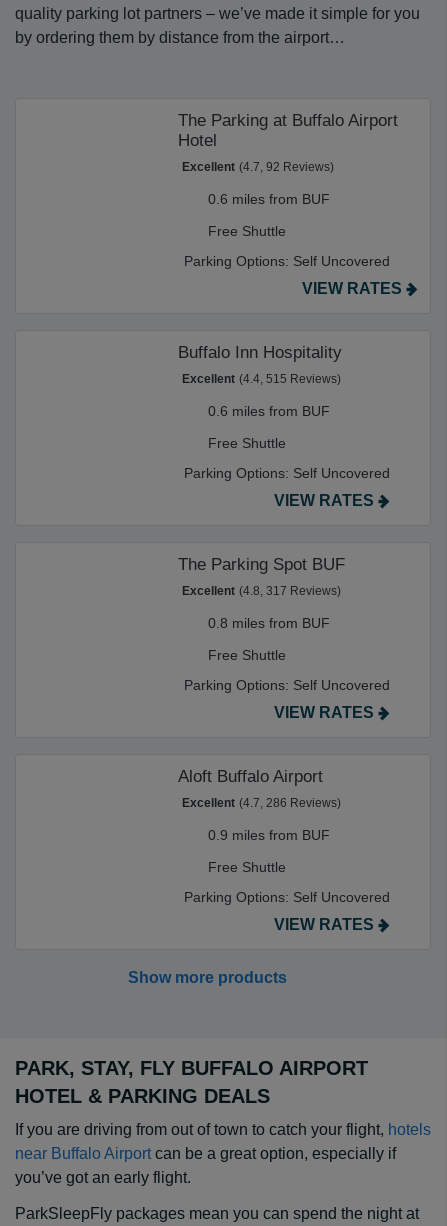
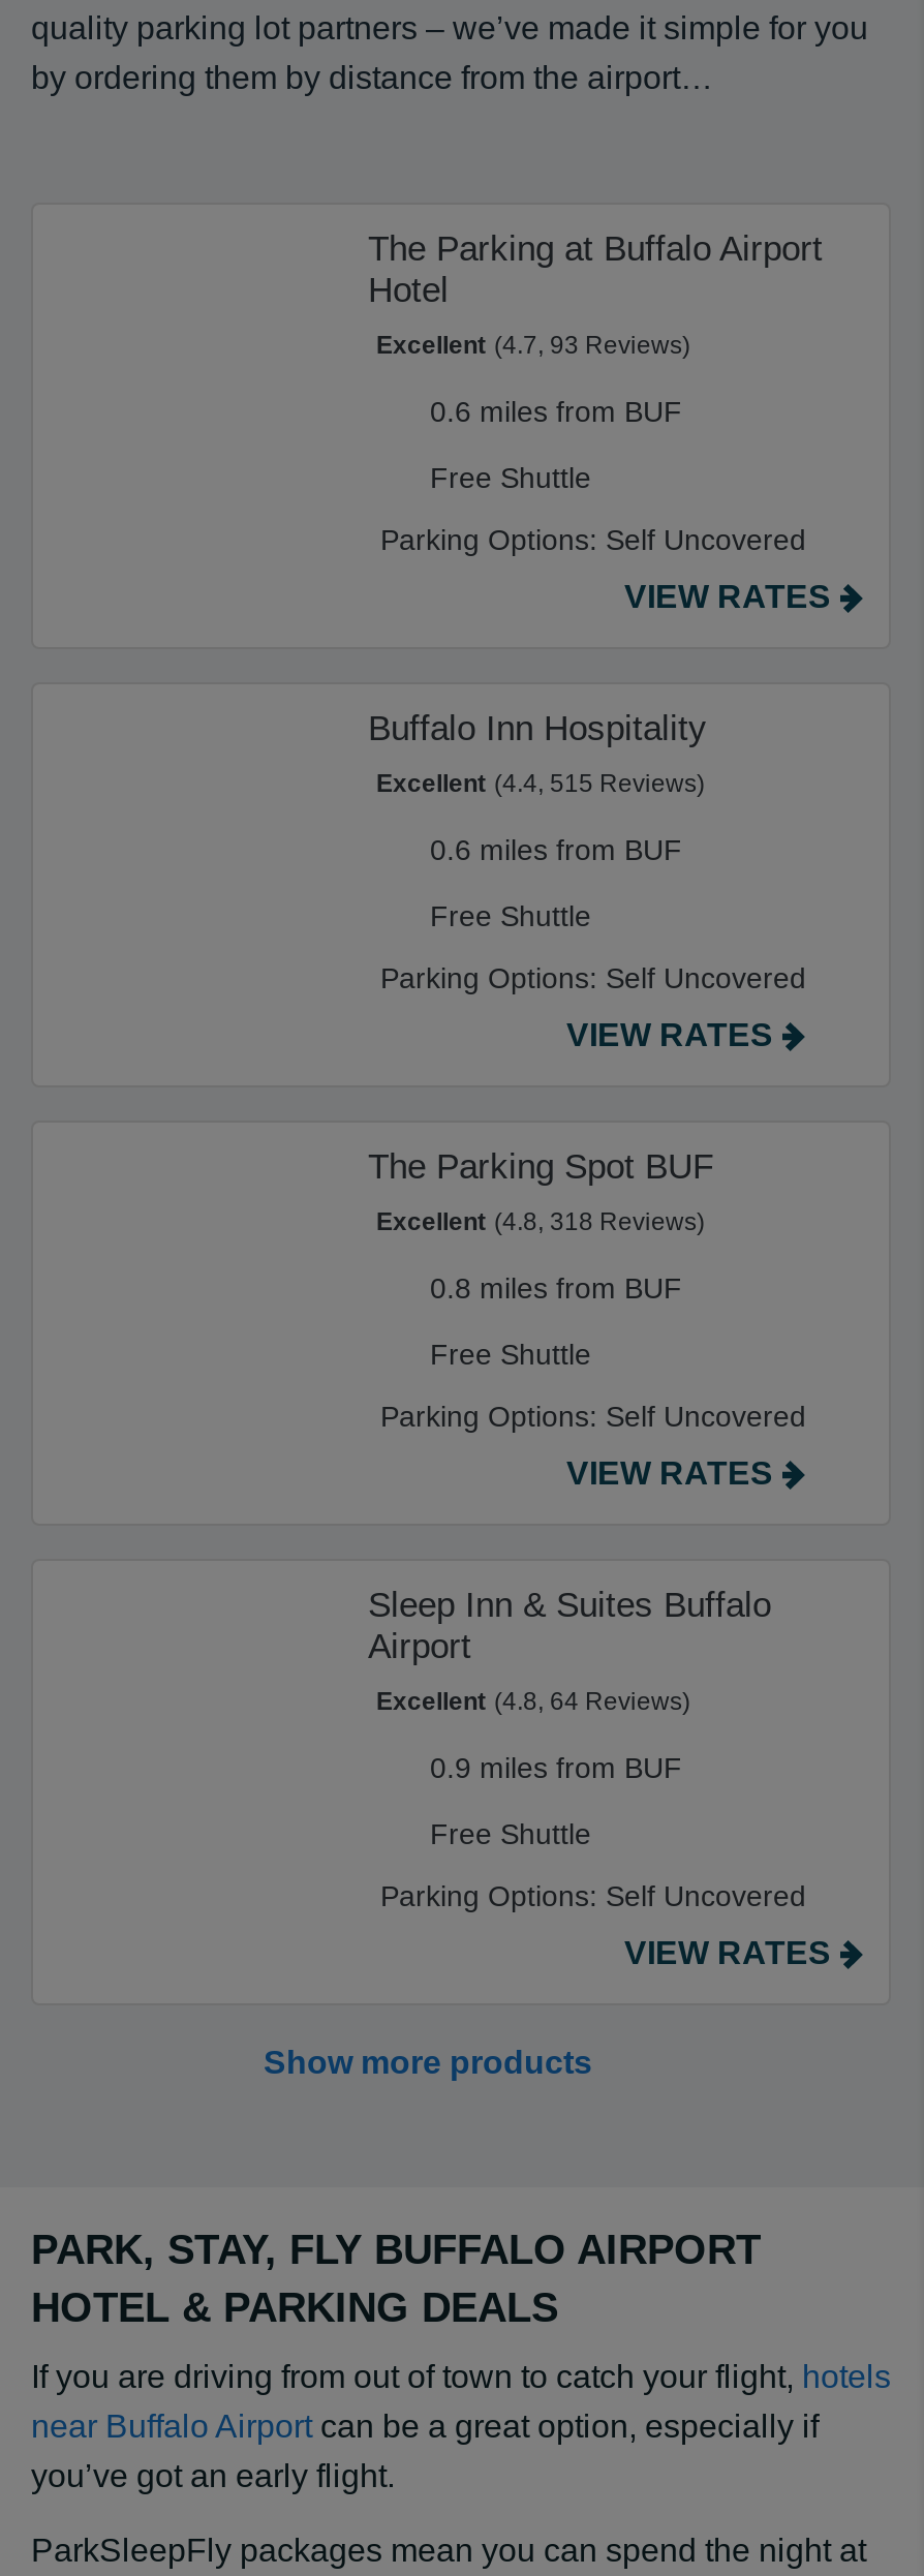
- Excellent (4.7, 92 Reviews)
+ Excellent (4.7, 93 Reviews)

- Excellent (4.8, 317 Reviews)
+ Excellent (4.8, 318 Reviews)

- Aloft Buffalo Airport
+ Sleep Inn & Suites Buffalo
+ Airport

- Excellent (4.7, 286 Reviews)
+ Excellent (4.8, 64 Reviews)
